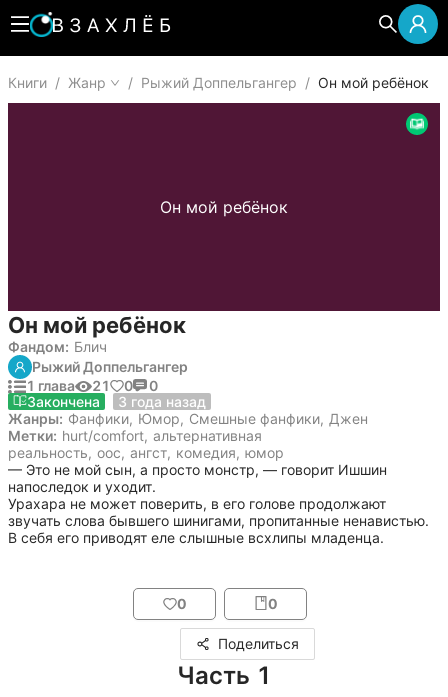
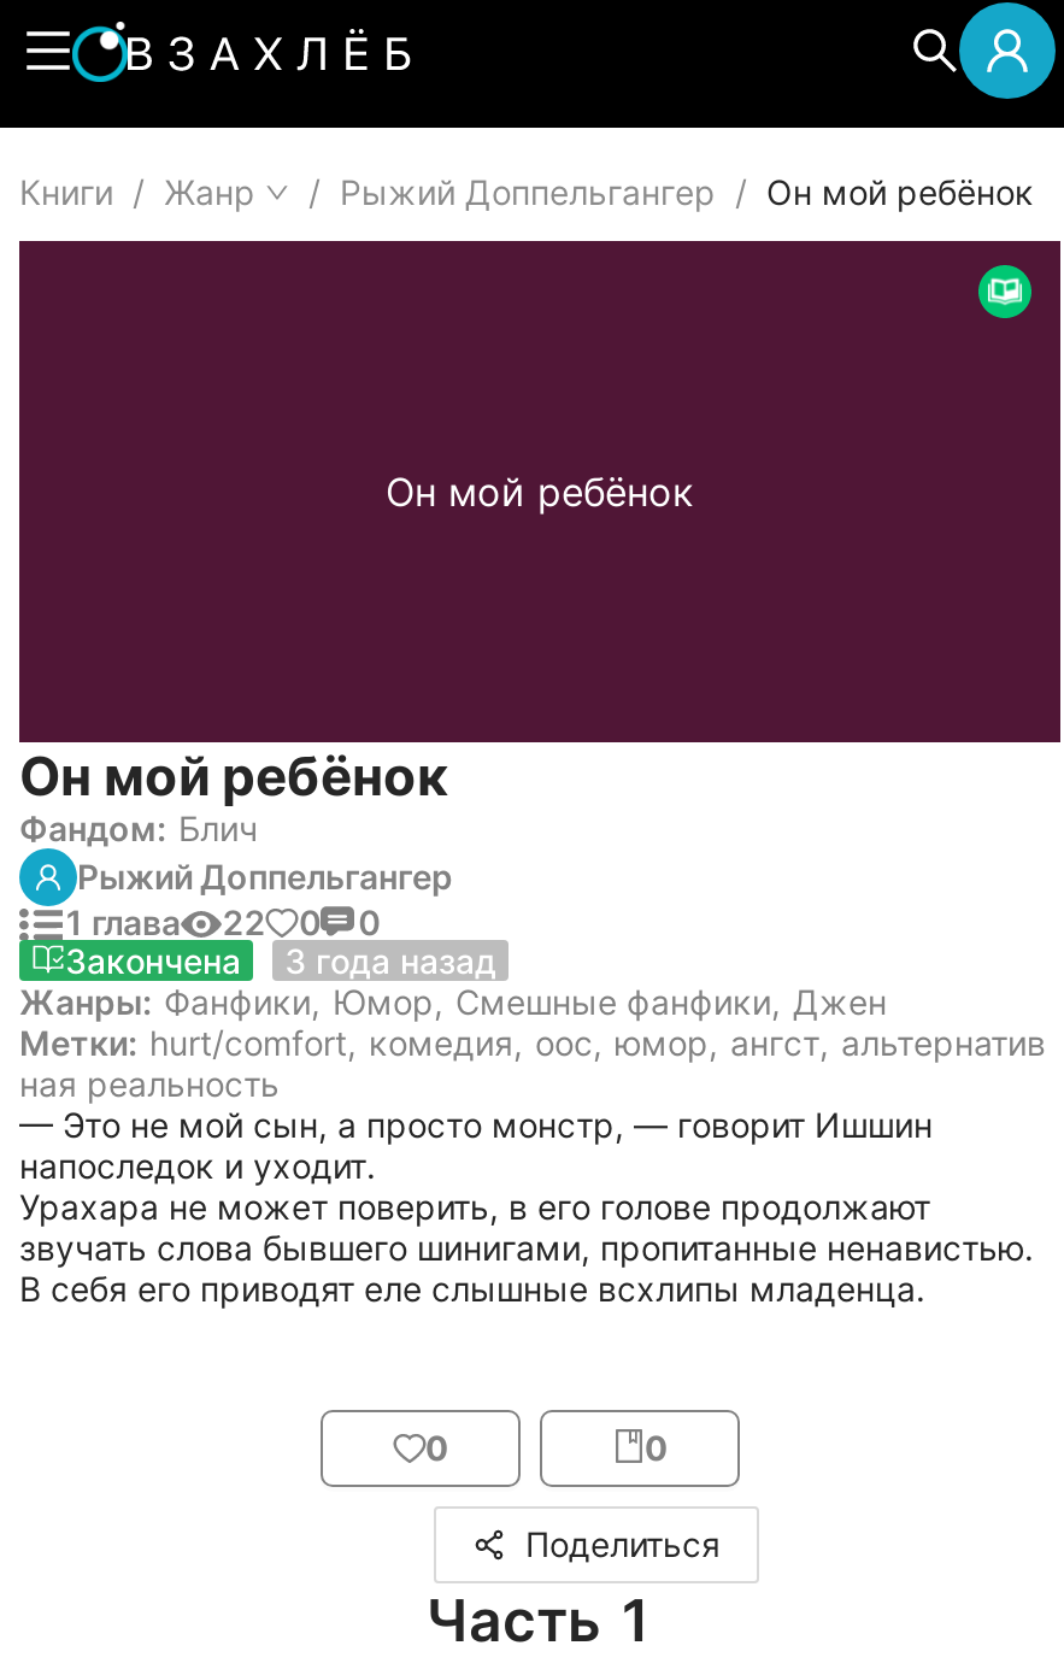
- 1 глава 21 0 0
+ 1 глава 22 0 0

- Метки: hurt/comfort, альтернативная
- реальность, оос, ангст, комедия, юмор
+ Метки: hurt/comfort, комедия, оос, юмор, ангст, альтернатив
+ ная реальность
